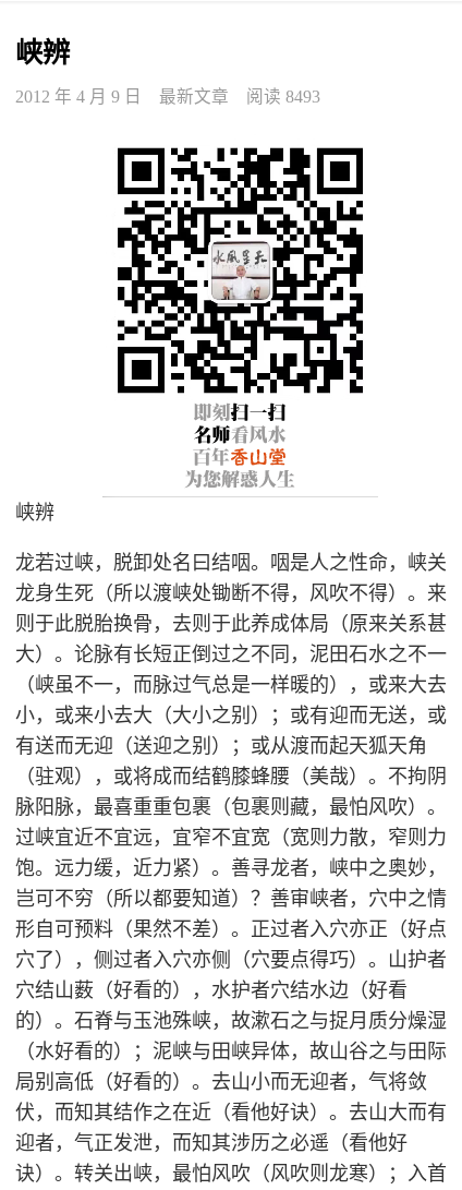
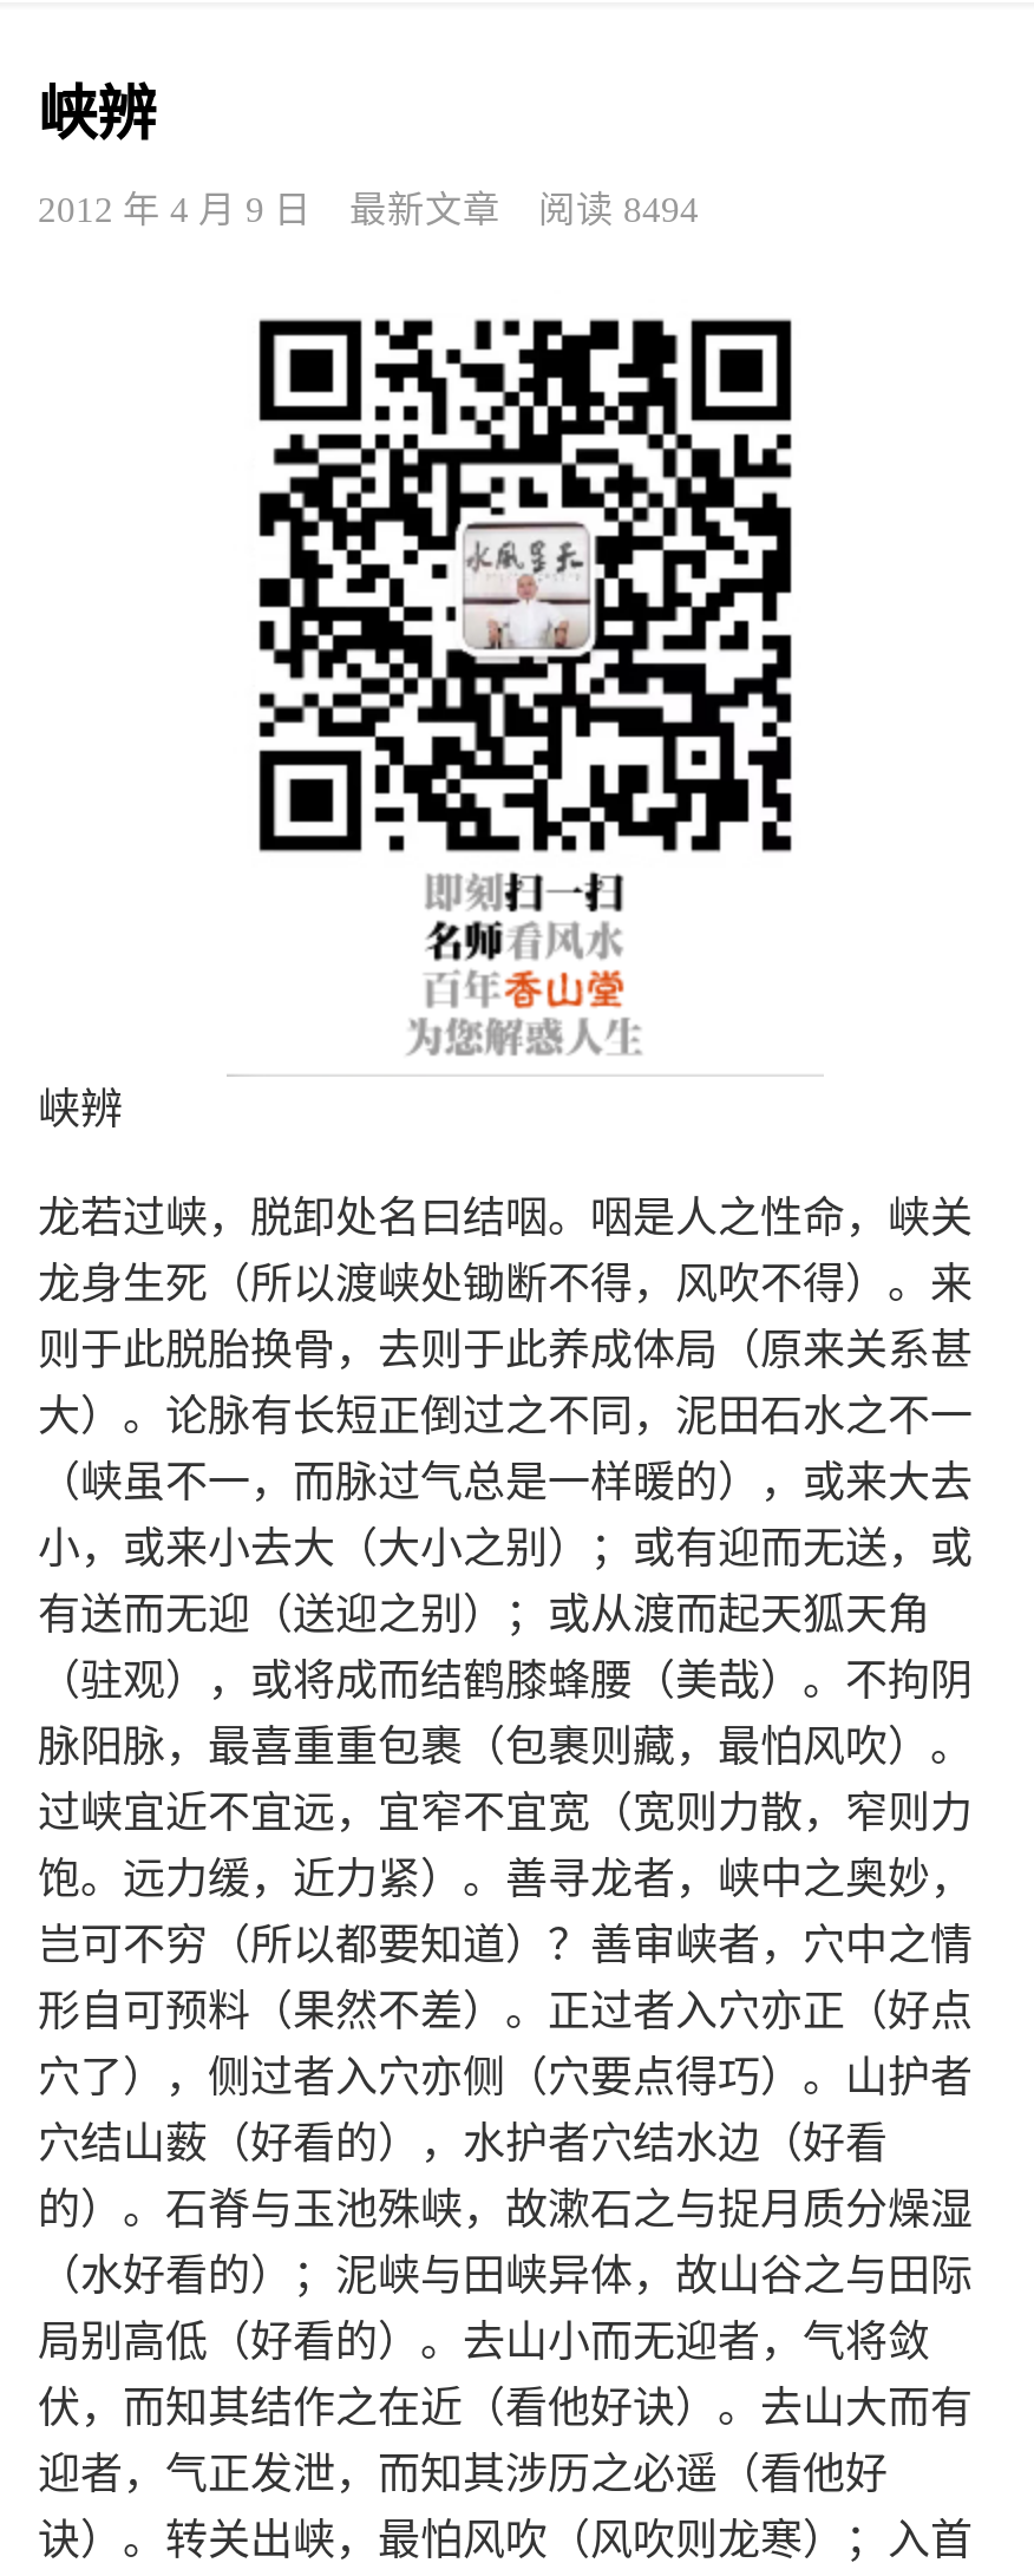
- 2012 年 4 月 9 日 最新文章 阅读 8493
+ 2012 年 4 月 9 日 最新文章 阅读 8494
